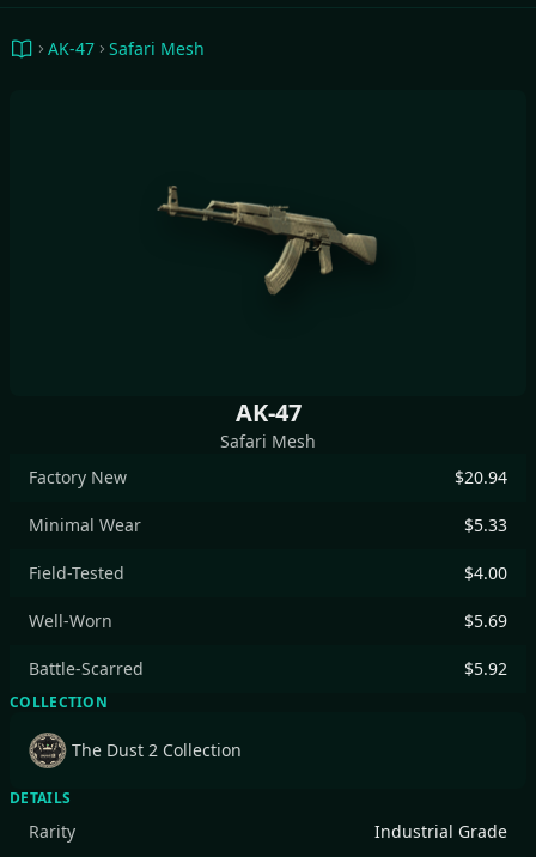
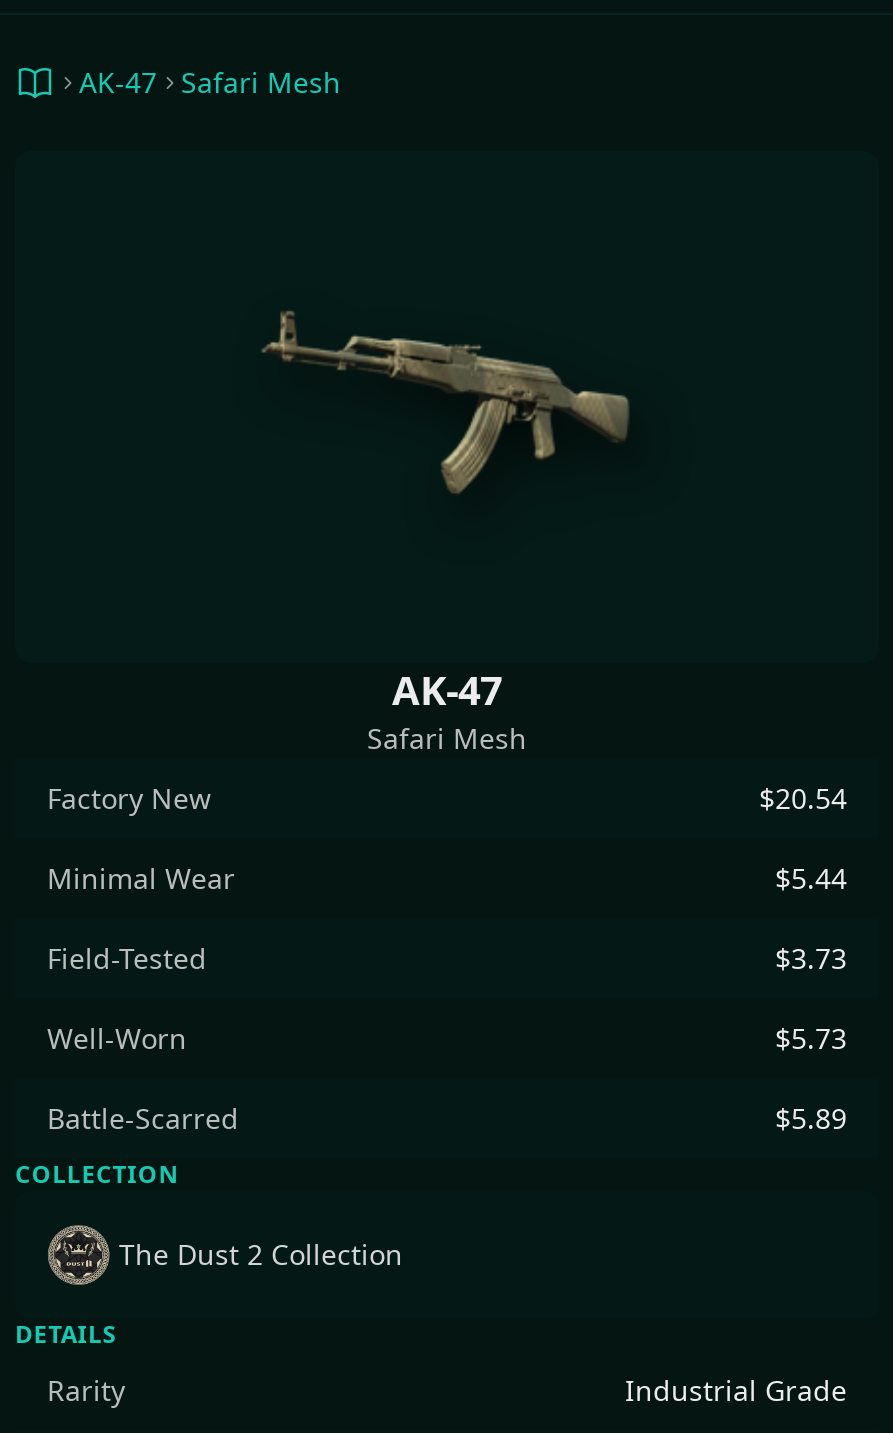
- $20.94
+ $20.54

- $5.33
+ $5.44

- $4.00
+ $3.73

- $5.69
+ $5.73

- $5.92
+ $5.89
